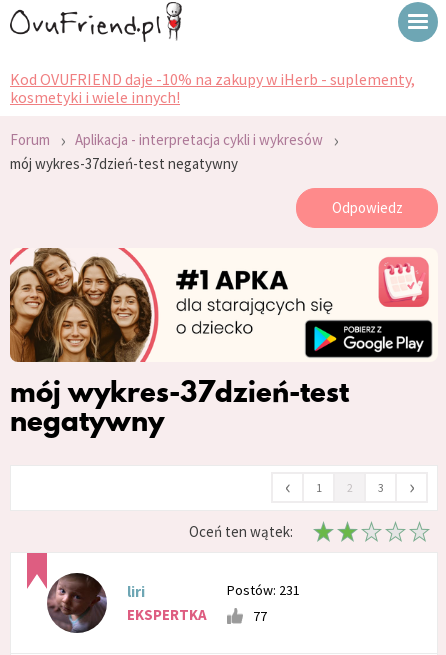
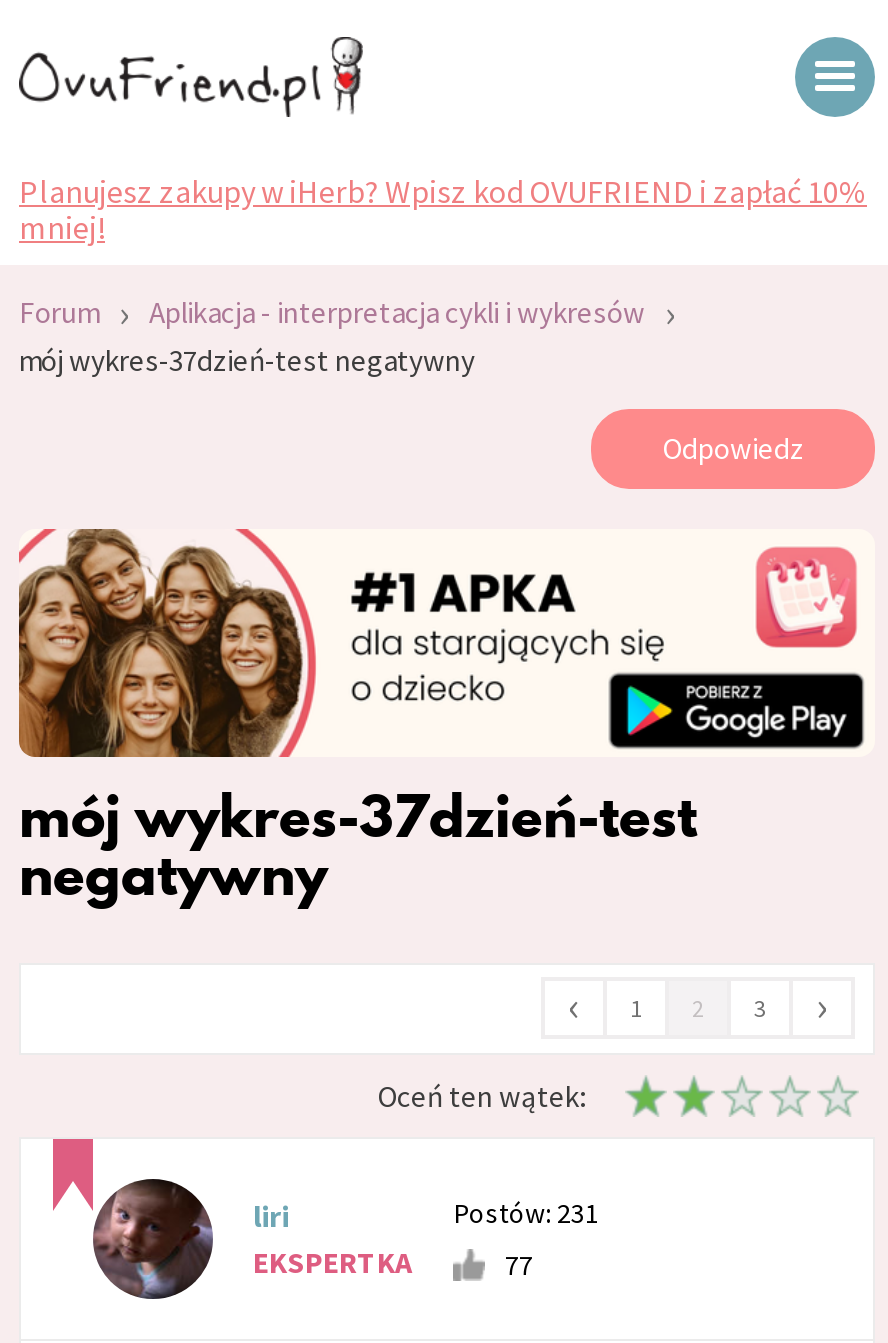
- Kod OVUFRIEND daje -10% na zakupy w iHerb - suplementy,
- kosmetyki i wiele innych!
+ Planujesz zakupy w iHerb? Wpisz kod OVUFRIEND i zapłać 10%
+ mniej!
